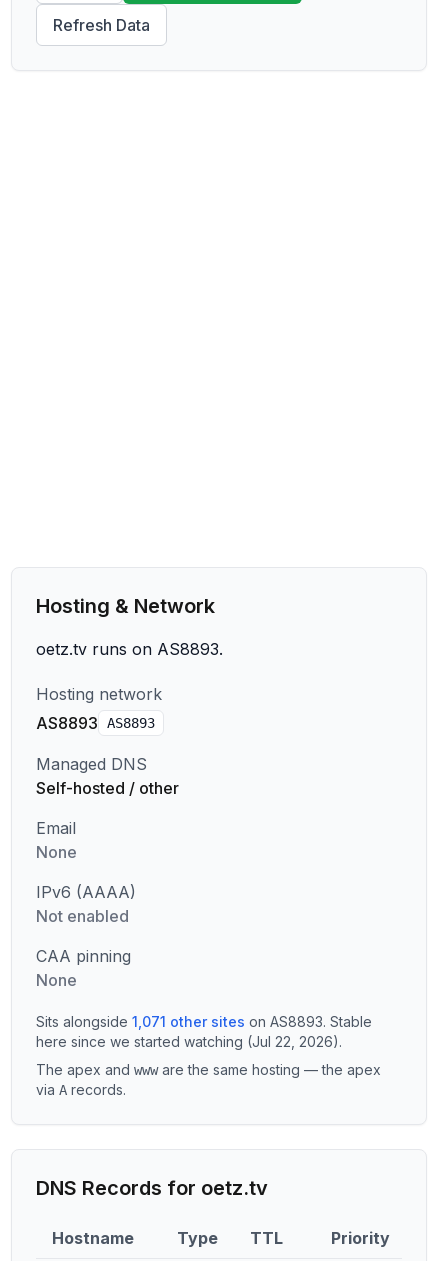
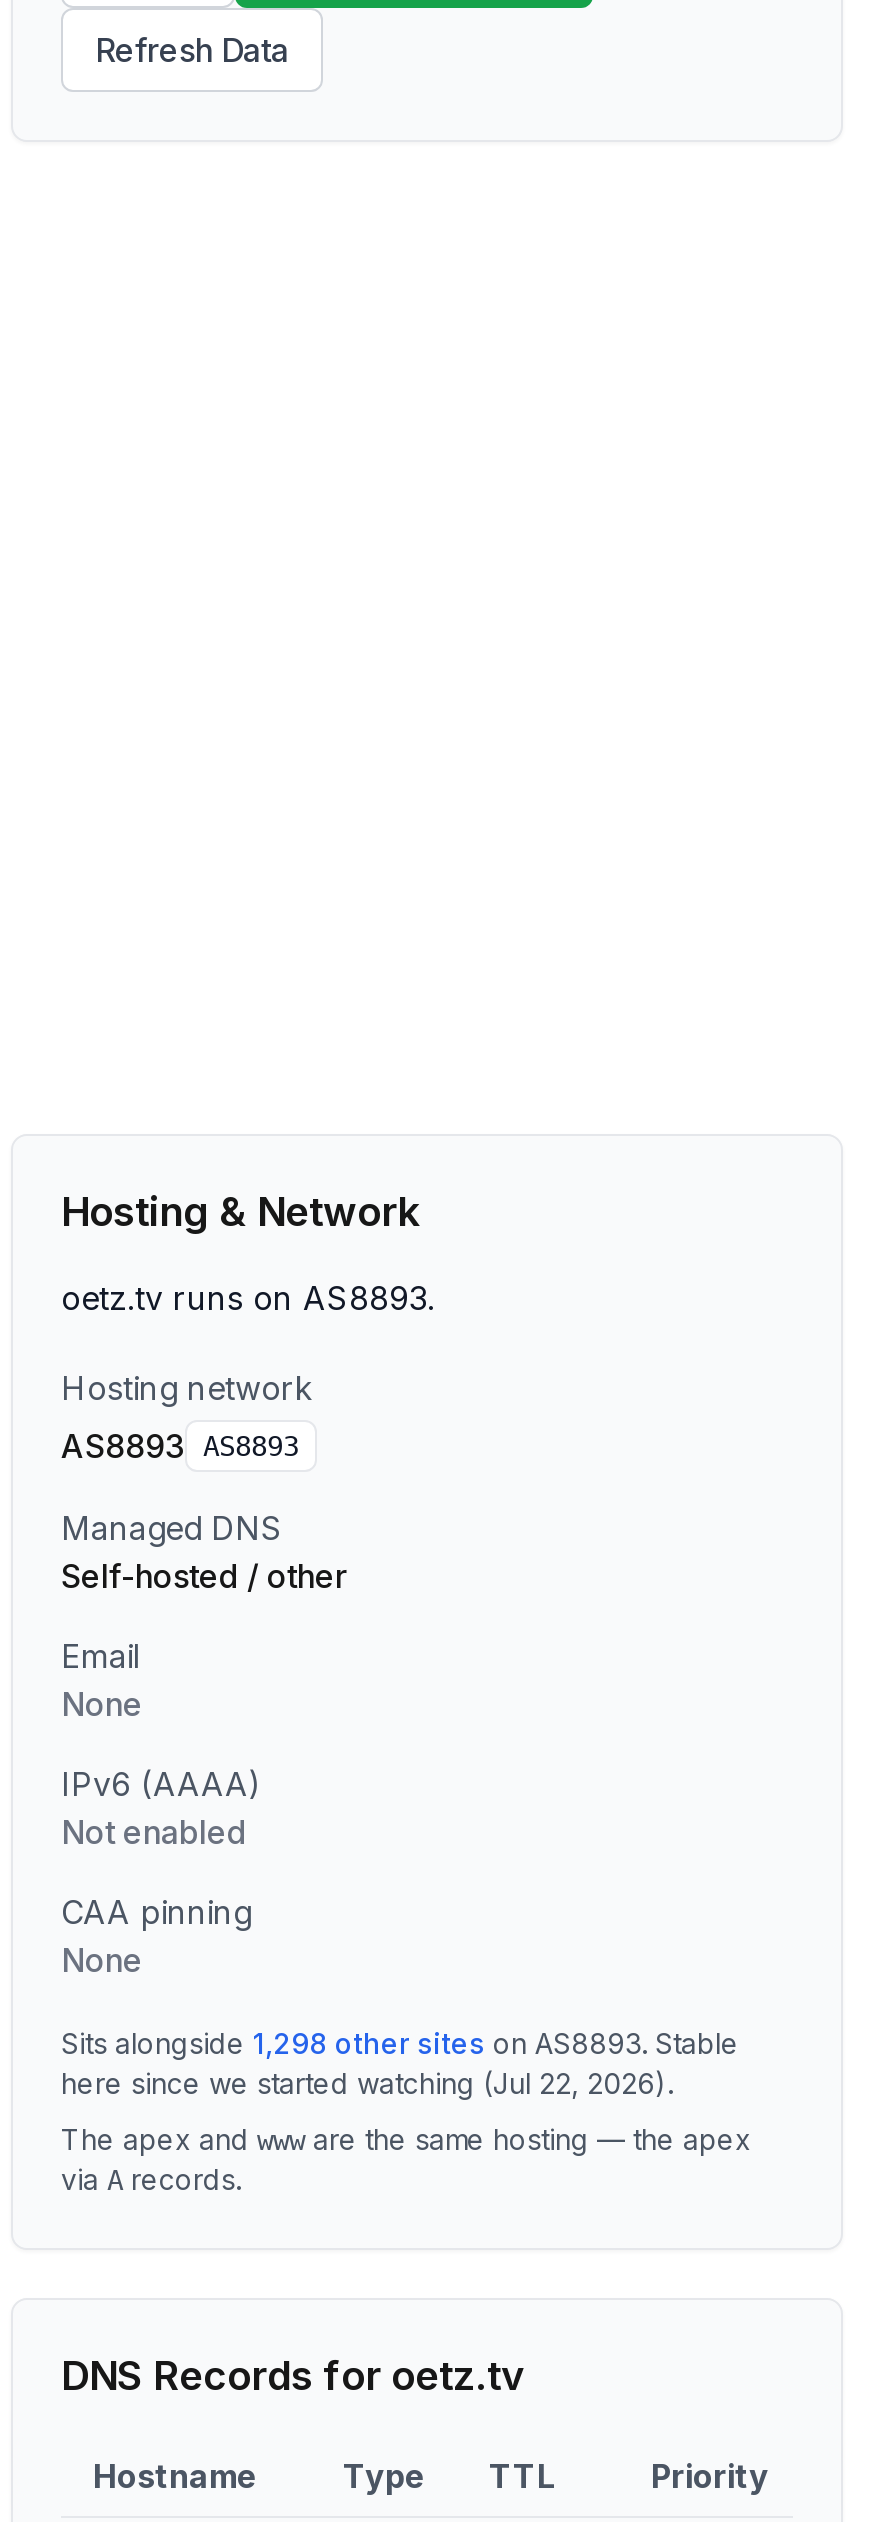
- Sits alongside 1,071 other sites on AS8893. Stable
+ Sits alongside 1,298 other sites on AS8893. Stable
